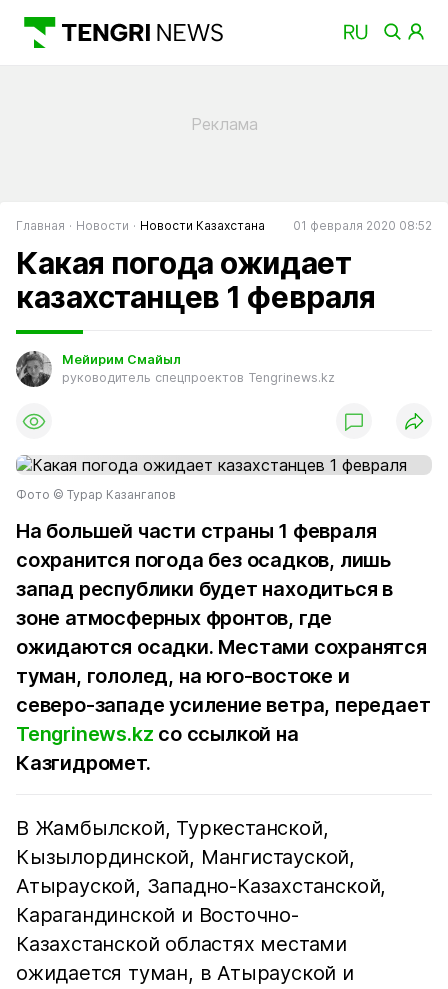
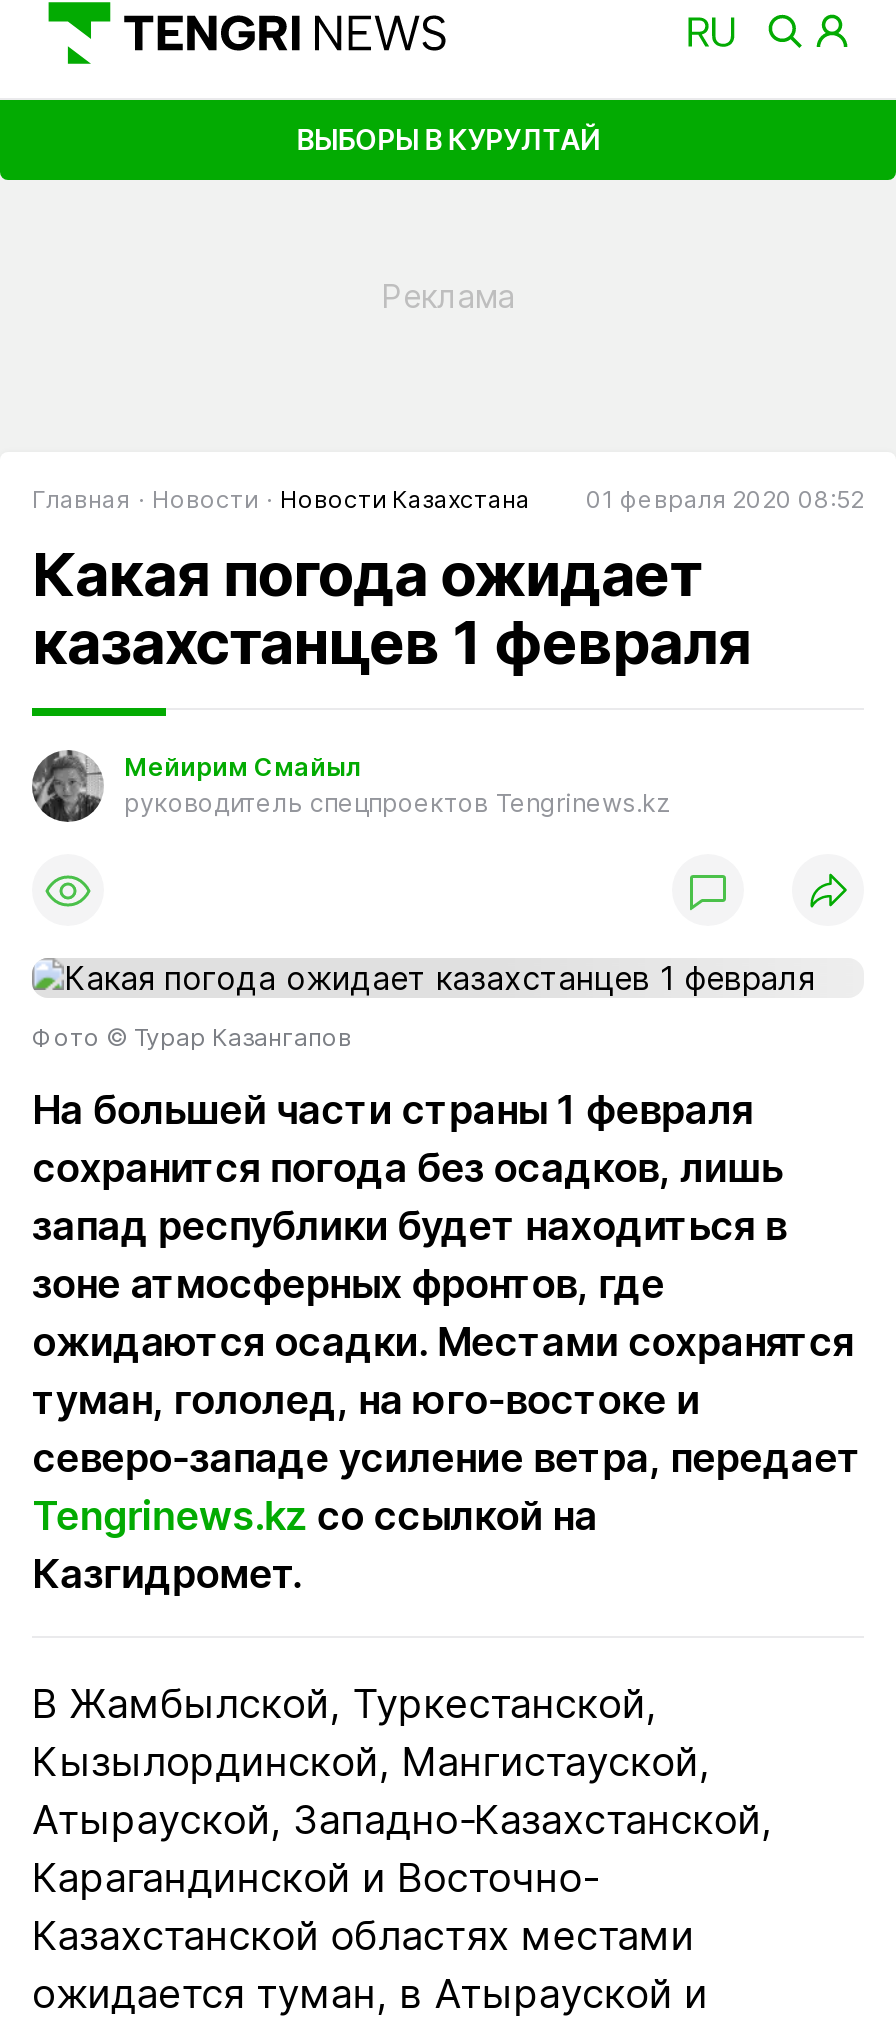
+ ВЫБОРЫ В КУРУЛТАЙ
